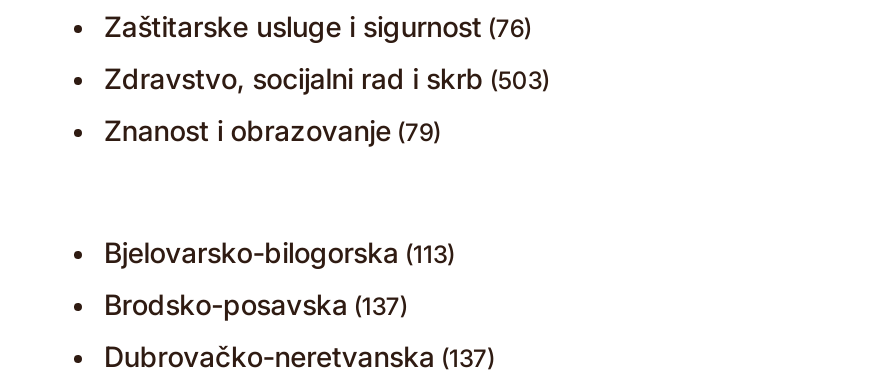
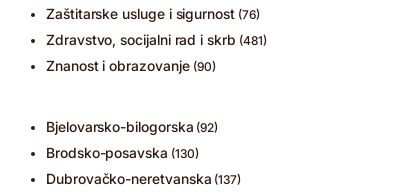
- Zdravstvo, socijalni rad i skrb (503)
+ Zdravstvo, socijalni rad i skrb (481)

- Znanost i obrazovanje (79)
+ Znanost i obrazovanje (90)

- Bjelovarsko-bilogorska (113)
+ Bjelovarsko-bilogorska (92)

- Brodsko-posavska (137)
+ Brodsko-posavska (130)
